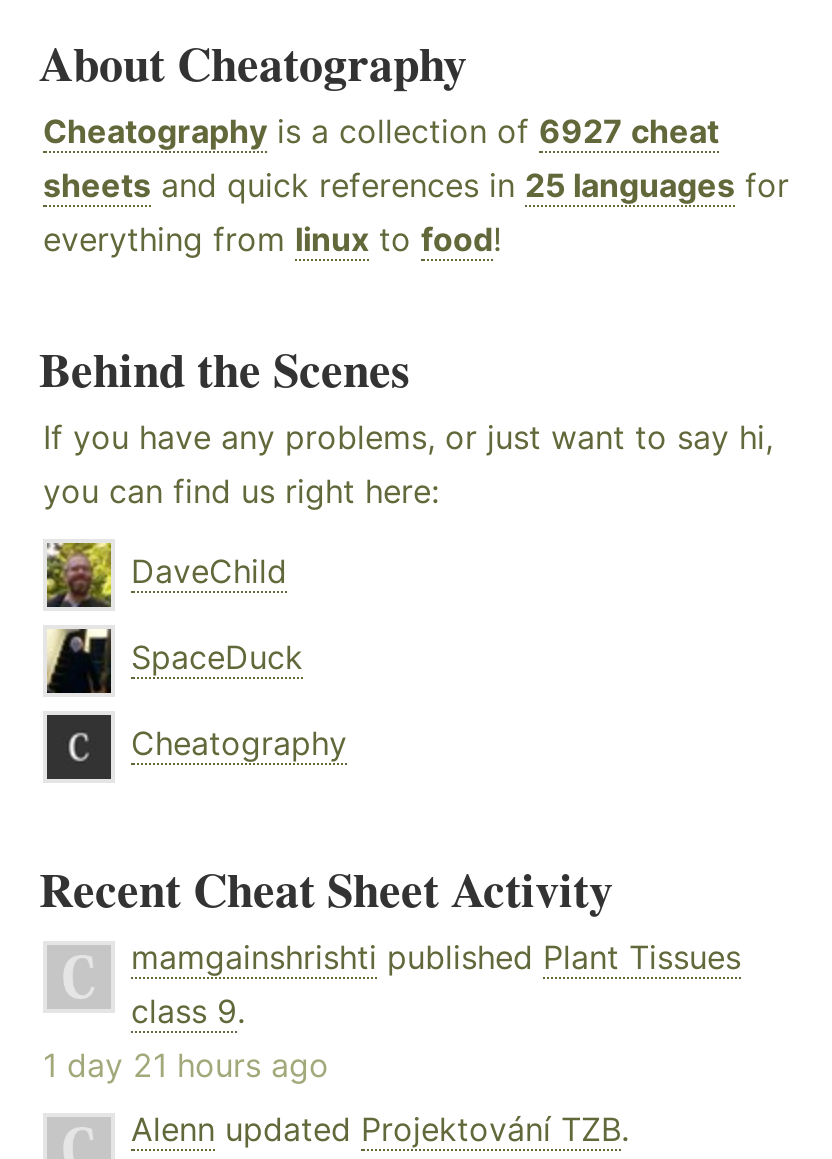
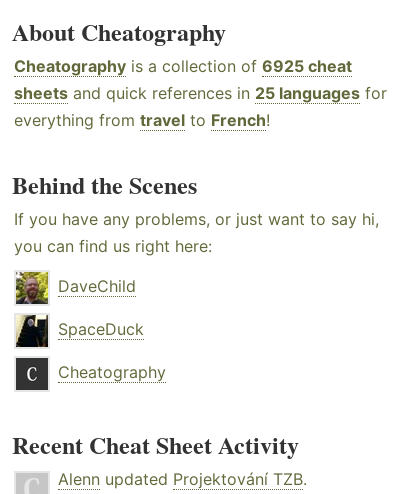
- Cheatography is a collection of 6927 cheat
+ Cheatography is a collection of 6925 cheat

- everything from linux to food!
+ everything from travel to French!

- mamgainshrishti published Plant Tissues
- class 9.
- 1 day 21 hours ago
